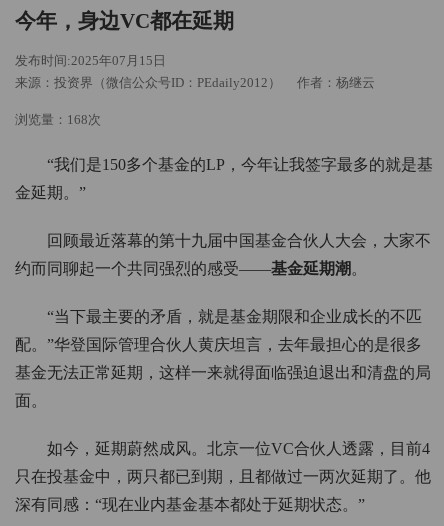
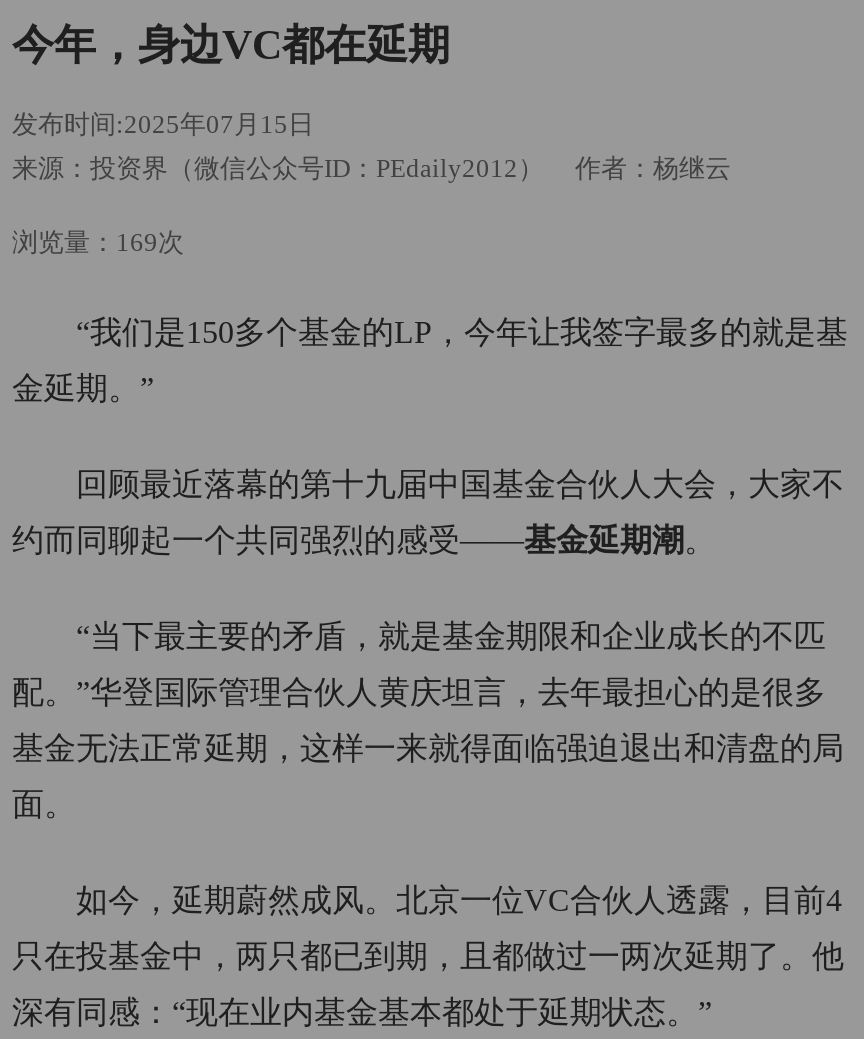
- 浏览量：168次
+ 浏览量：169次
